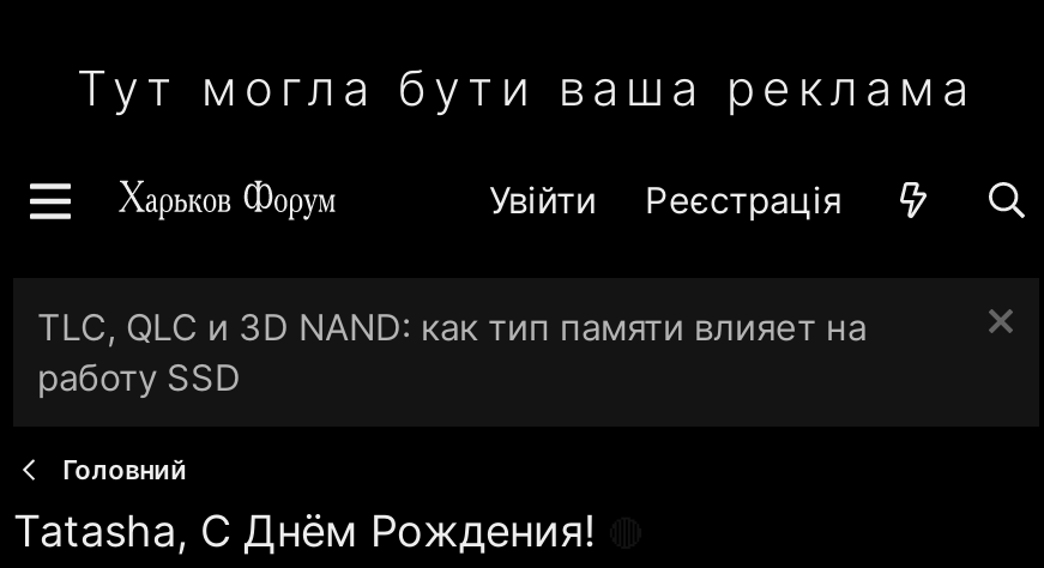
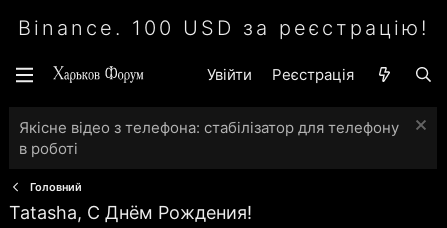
- Тут могла бути ваша реклама
+ Binance. 100 USD за реєстрацію!

- TLC, QLC и 3D NAND: как тип памяти влияет на
- работу SSD
+ Якісне відео з телефона: стабілізатор для телефону
+ в роботі
